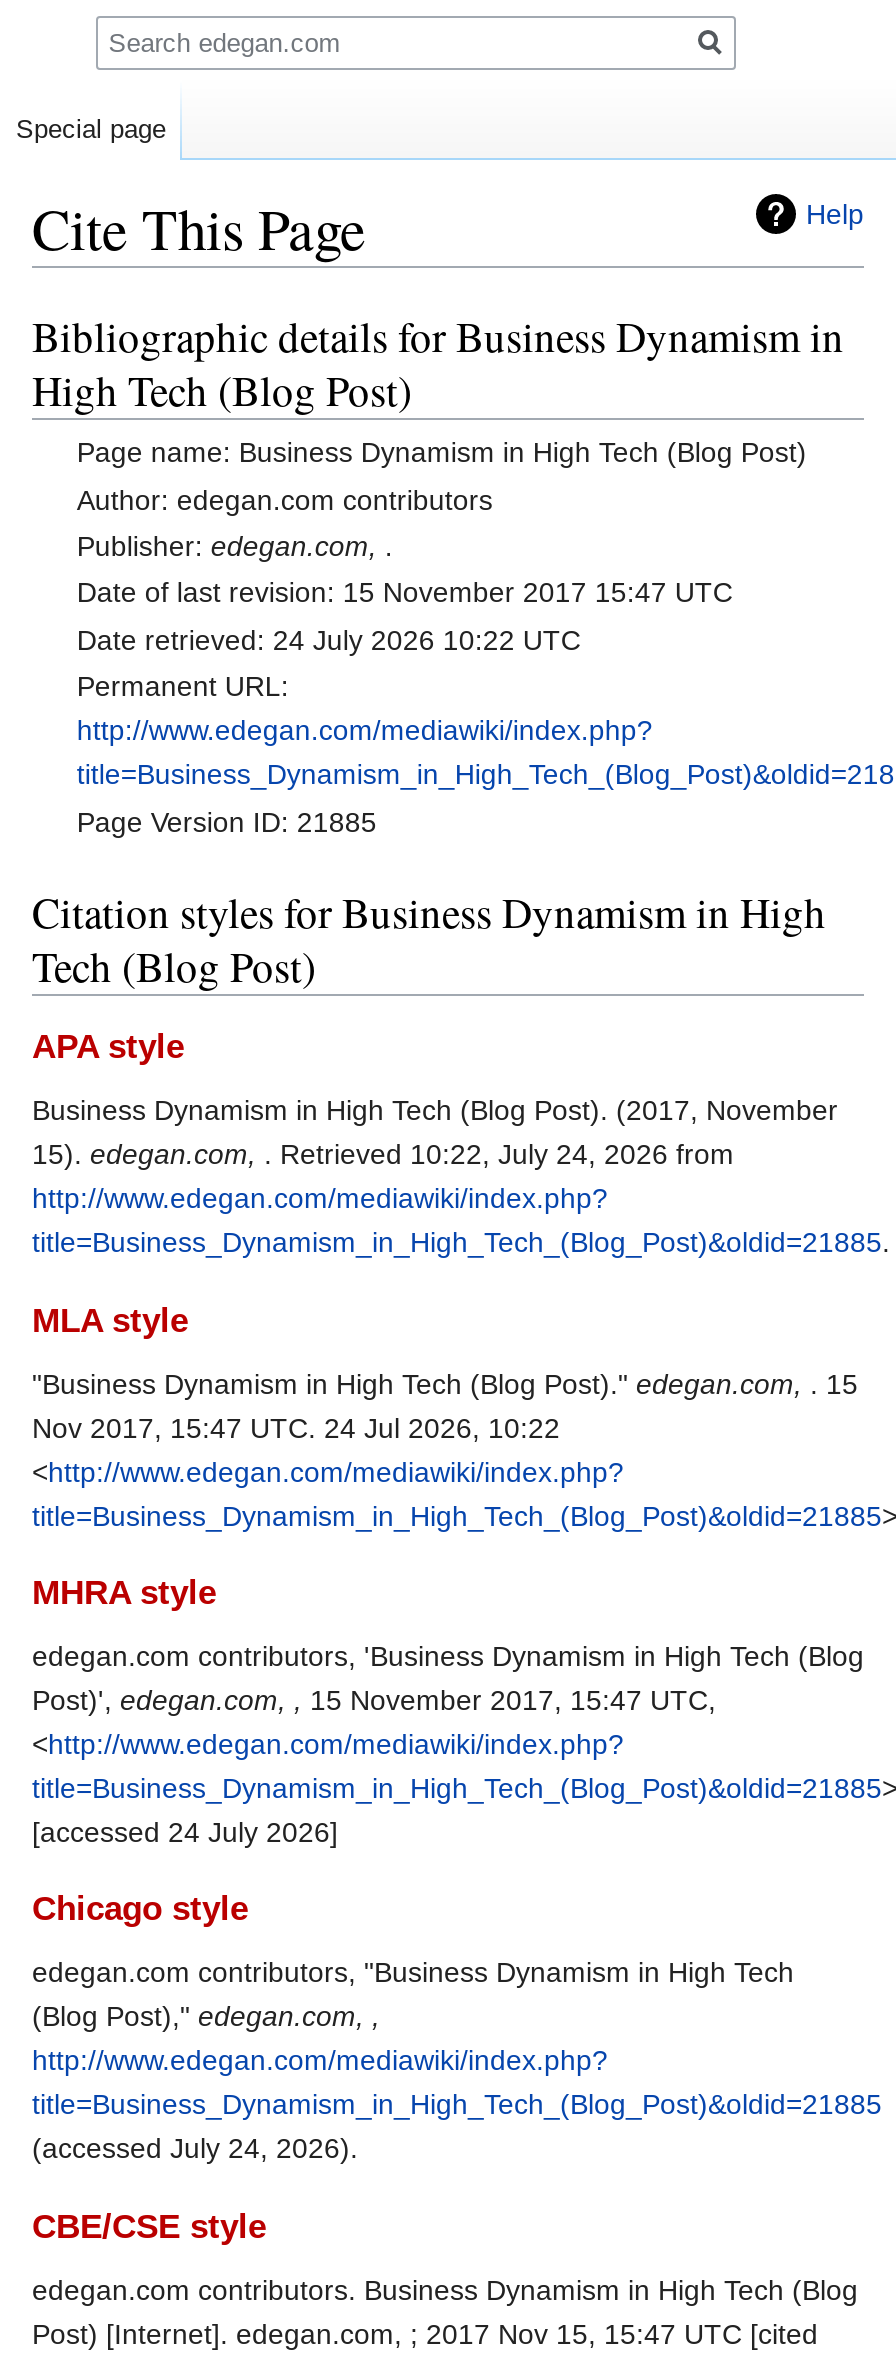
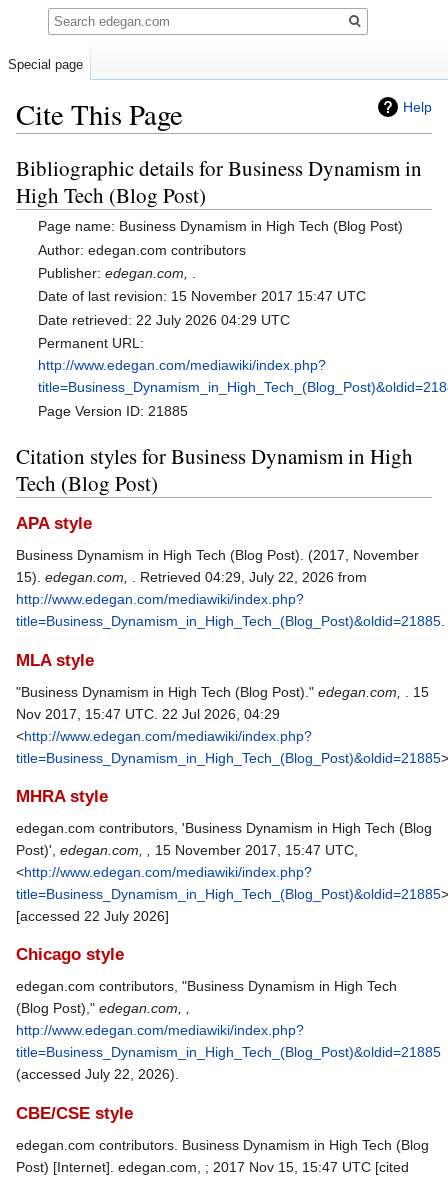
- Date retrieved: 24 July 2026 10:22 UTC
+ Date retrieved: 22 July 2026 04:29 UTC

- 15). edegan.com,. Retrieved 10:22, July 24, 2026 from
+ 15). edegan.com,. Retrieved 04:29, July 22, 2026 from

- Nov 2017, 15:47 UTC. 24 Jul 2026, 10:22
+ Nov 2017, 15:47 UTC. 22 Jul 2026, 04:29

- [accessed 24 July 2026]
+ [accessed 22 July 2026]

- (accessed July 24, 2026).
+ (accessed July 22, 2026).
